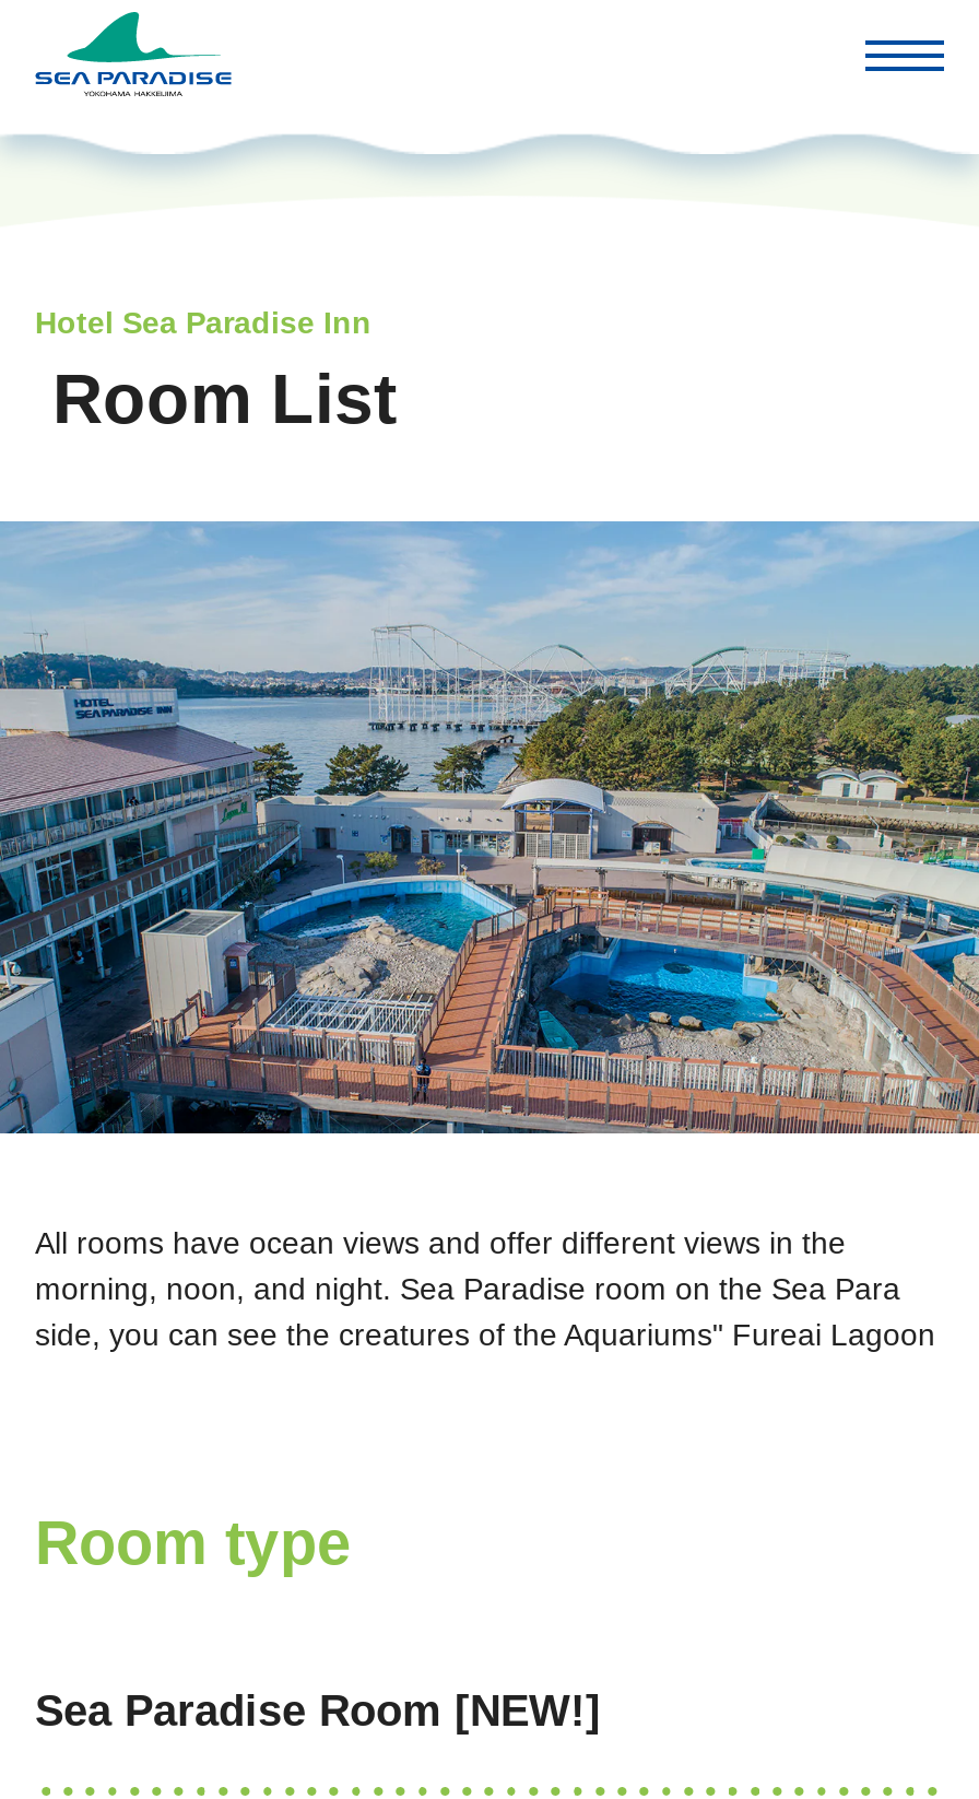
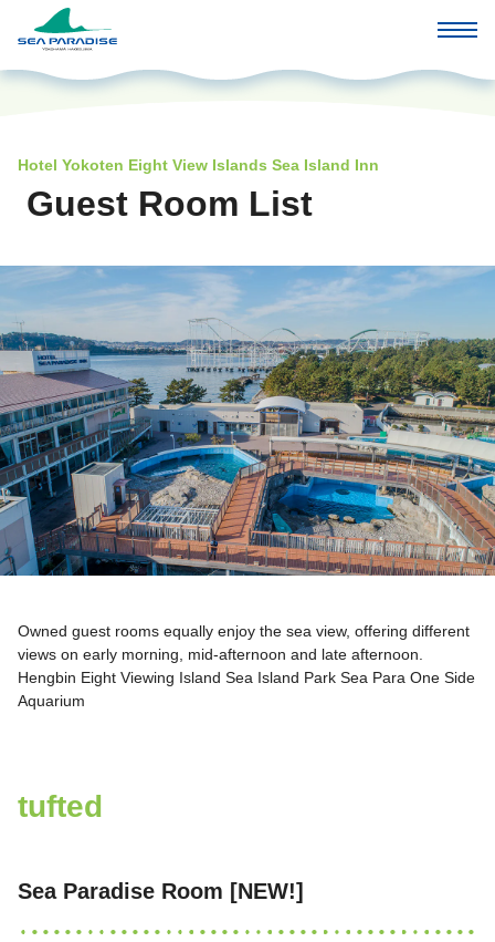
- Hotel Sea Paradise Inn
- Room List
+ Hotel Yokoten Eight View Islands Sea Island Inn
+ Guest Room List

- All rooms have ocean views and offer different views in the
- morning, noon, and night. Sea Paradise room on the Sea Para
- side, you can see the creatures of the Aquariums" Fureai Lagoon
+ Owned guest rooms equally enjoy the sea view, offering different
+ views on early morning, mid-afternoon and late afternoon.
+ Hengbin Eight Viewing Island Sea Island Park Sea Para One Side
+ Aquarium

- Room type
+ tufted
